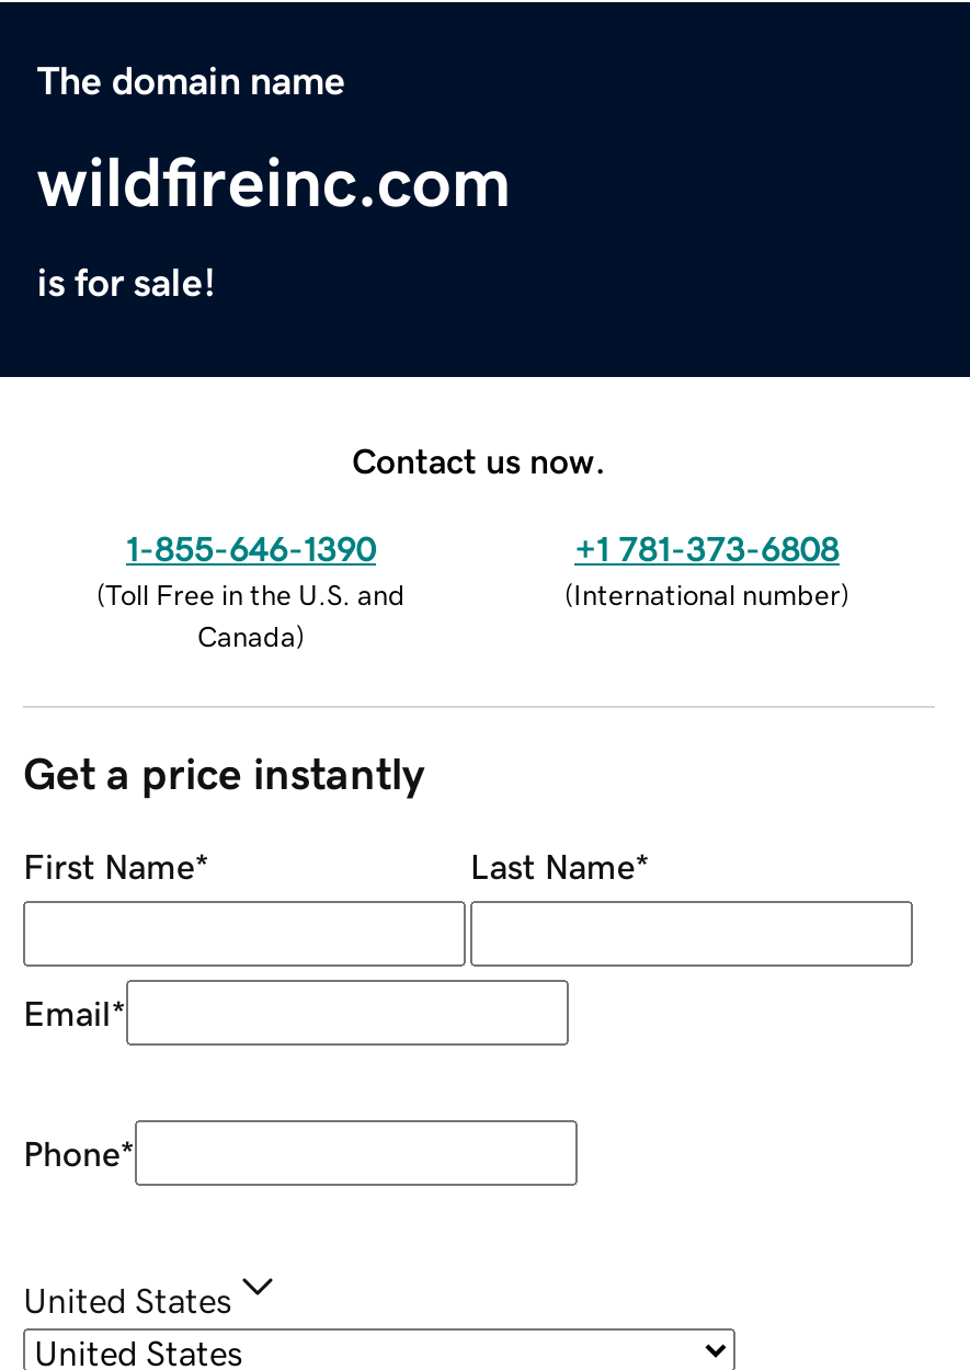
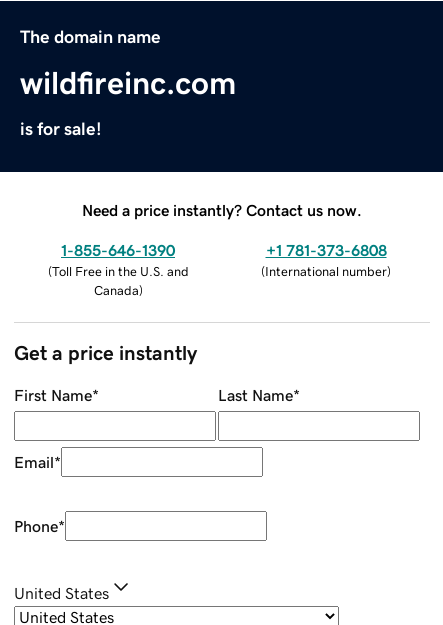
- Contact us now.
+ Need a price instantly? Contact us now.
